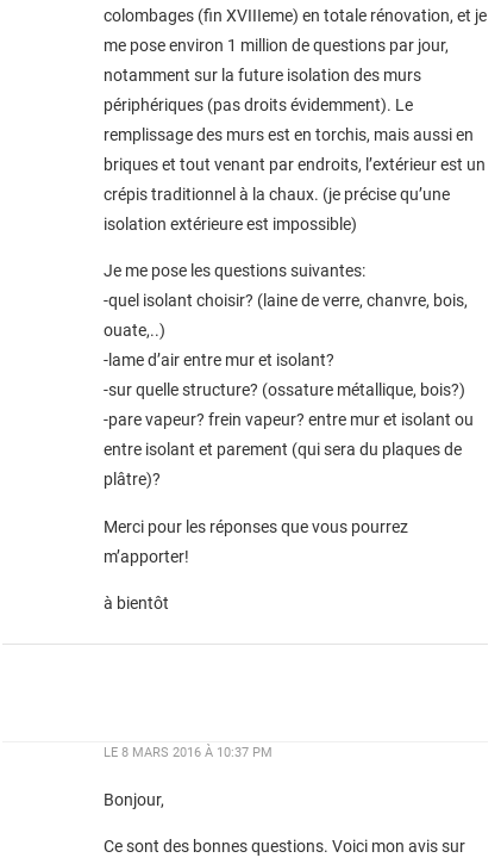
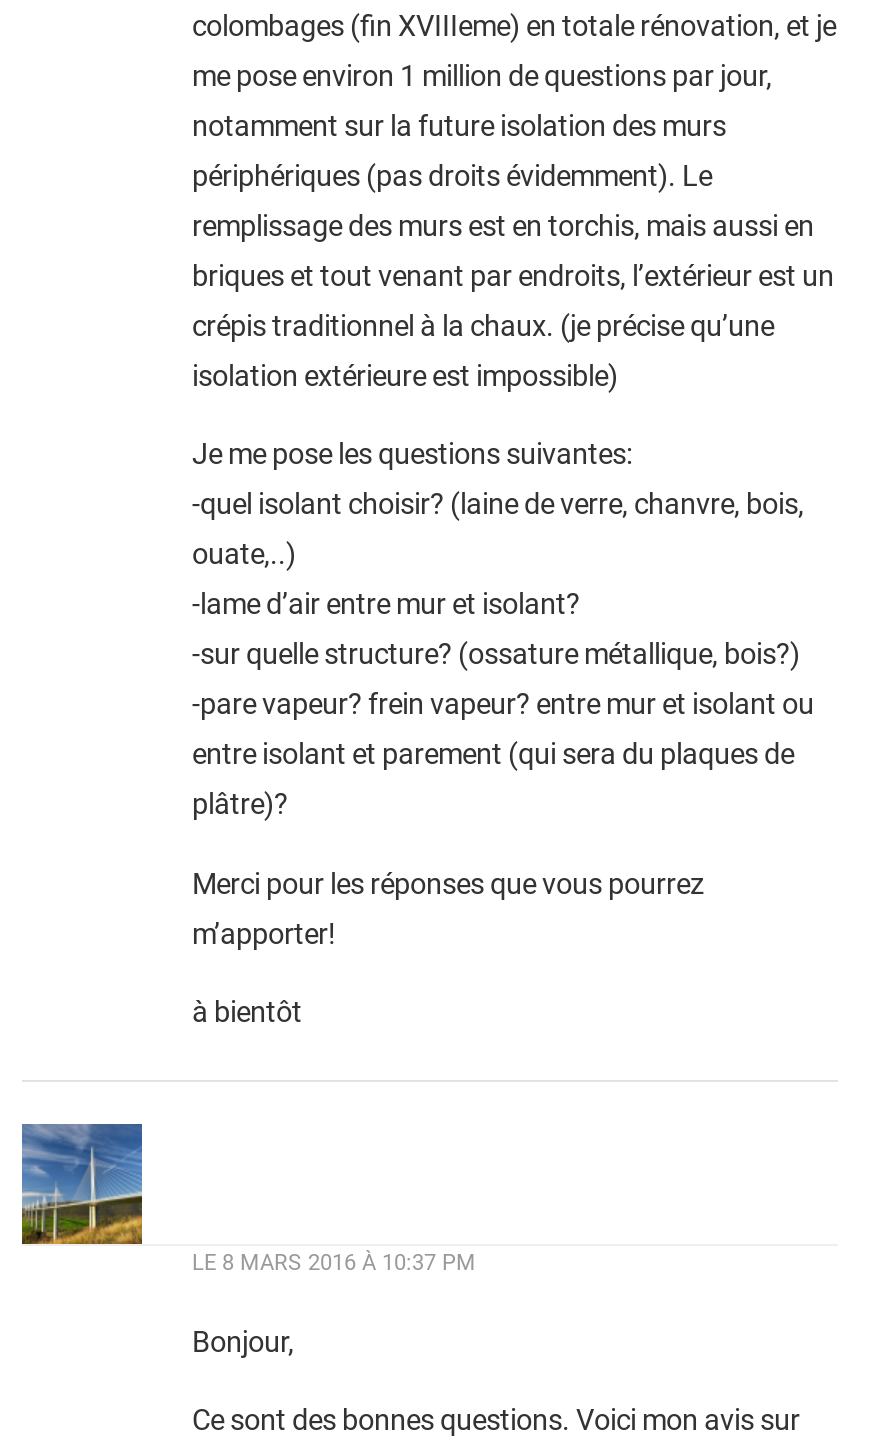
+ [image]
